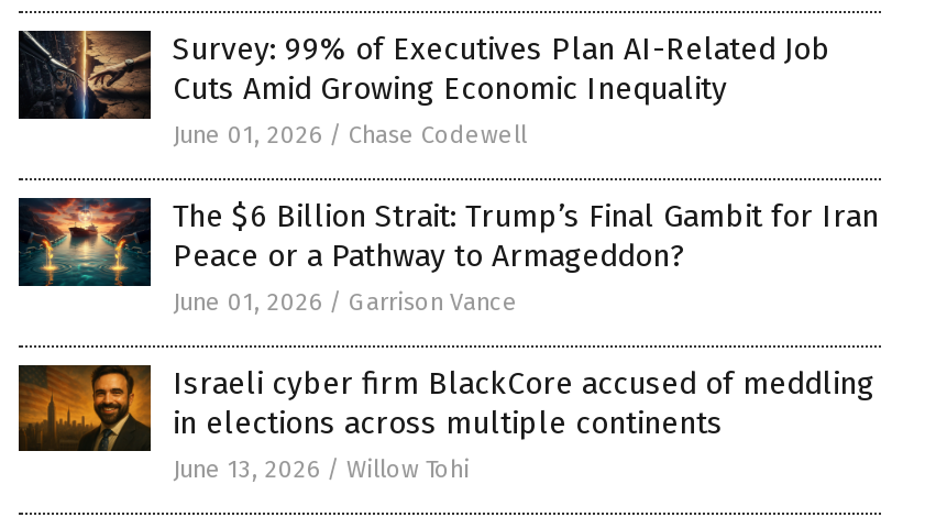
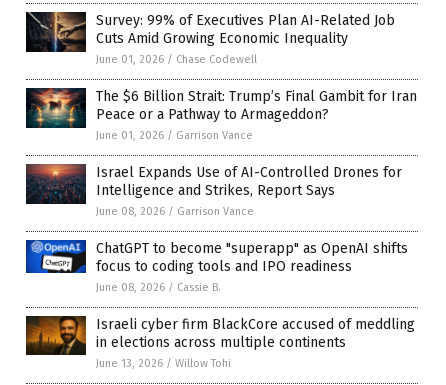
+ [image]

+ [image]
+ Israel Expands Use of AI-Controlled Drones for
+ Intelligence and Strikes, Report Says
+ June 08, 2026 / Garrison Vance
+ ChatGPT to become "superapp" as OpenAI shifts
+ focus to coding tools and IPO readiness
+ June 08, 2026 / Cassie B.
